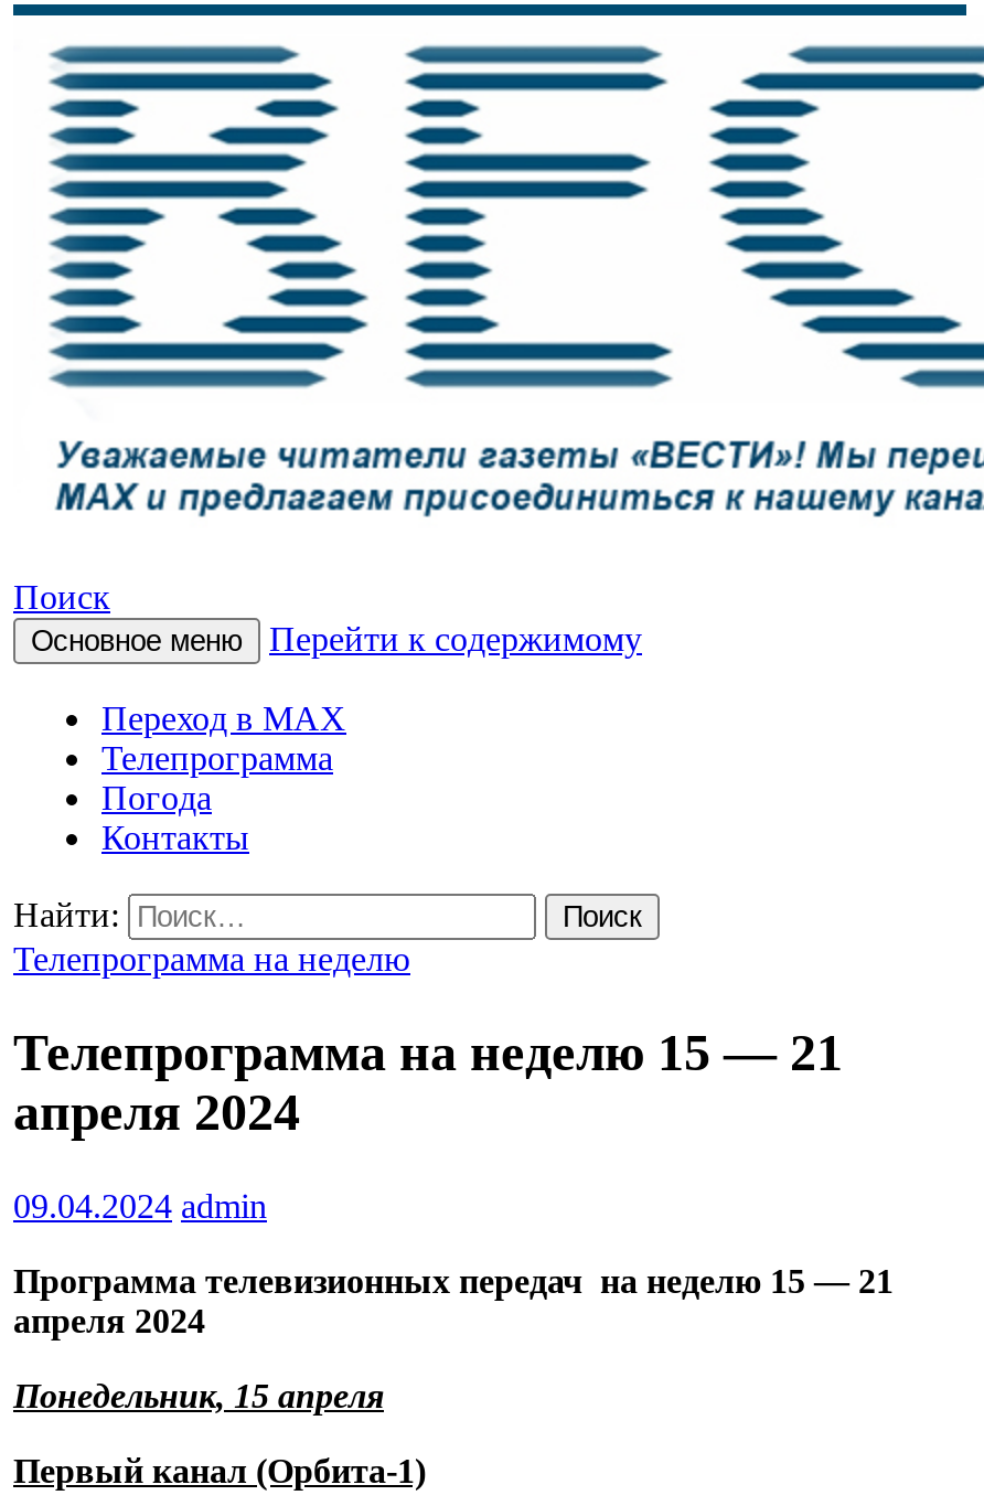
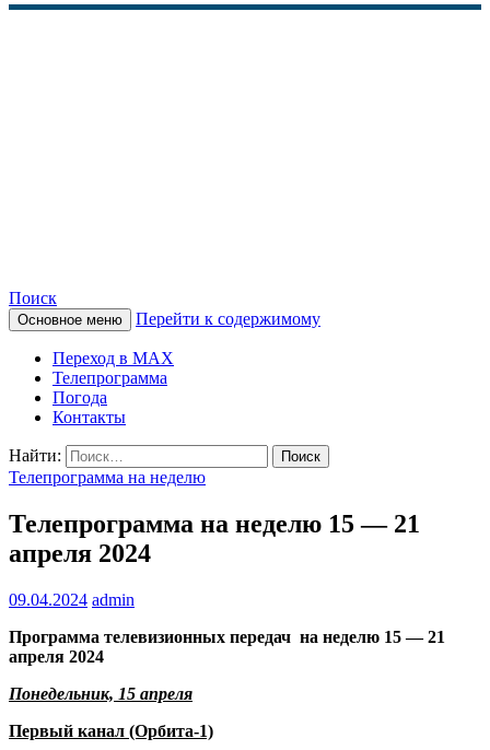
- [image]

- [image]

- [image]

- [image]
